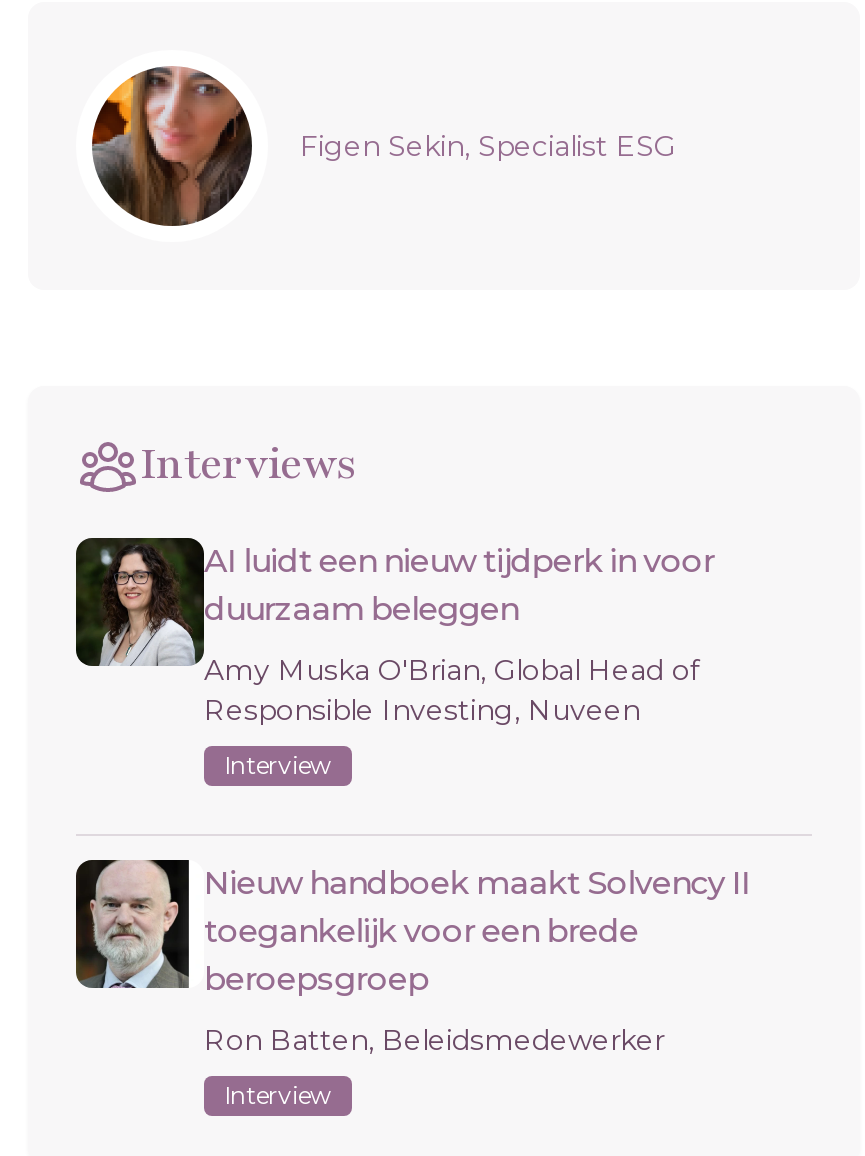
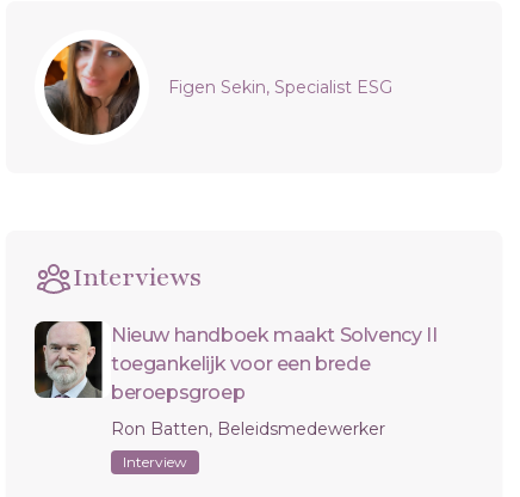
- [image]
- AI luidt een nieuw tijdperk in voor
- duurzaam beleggen
- Amy Muska O'Brian, Global Head of
- Responsible Investing, Nuveen
- Interview
